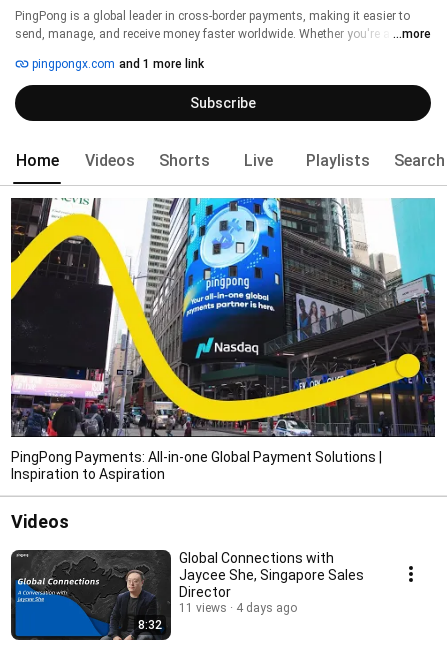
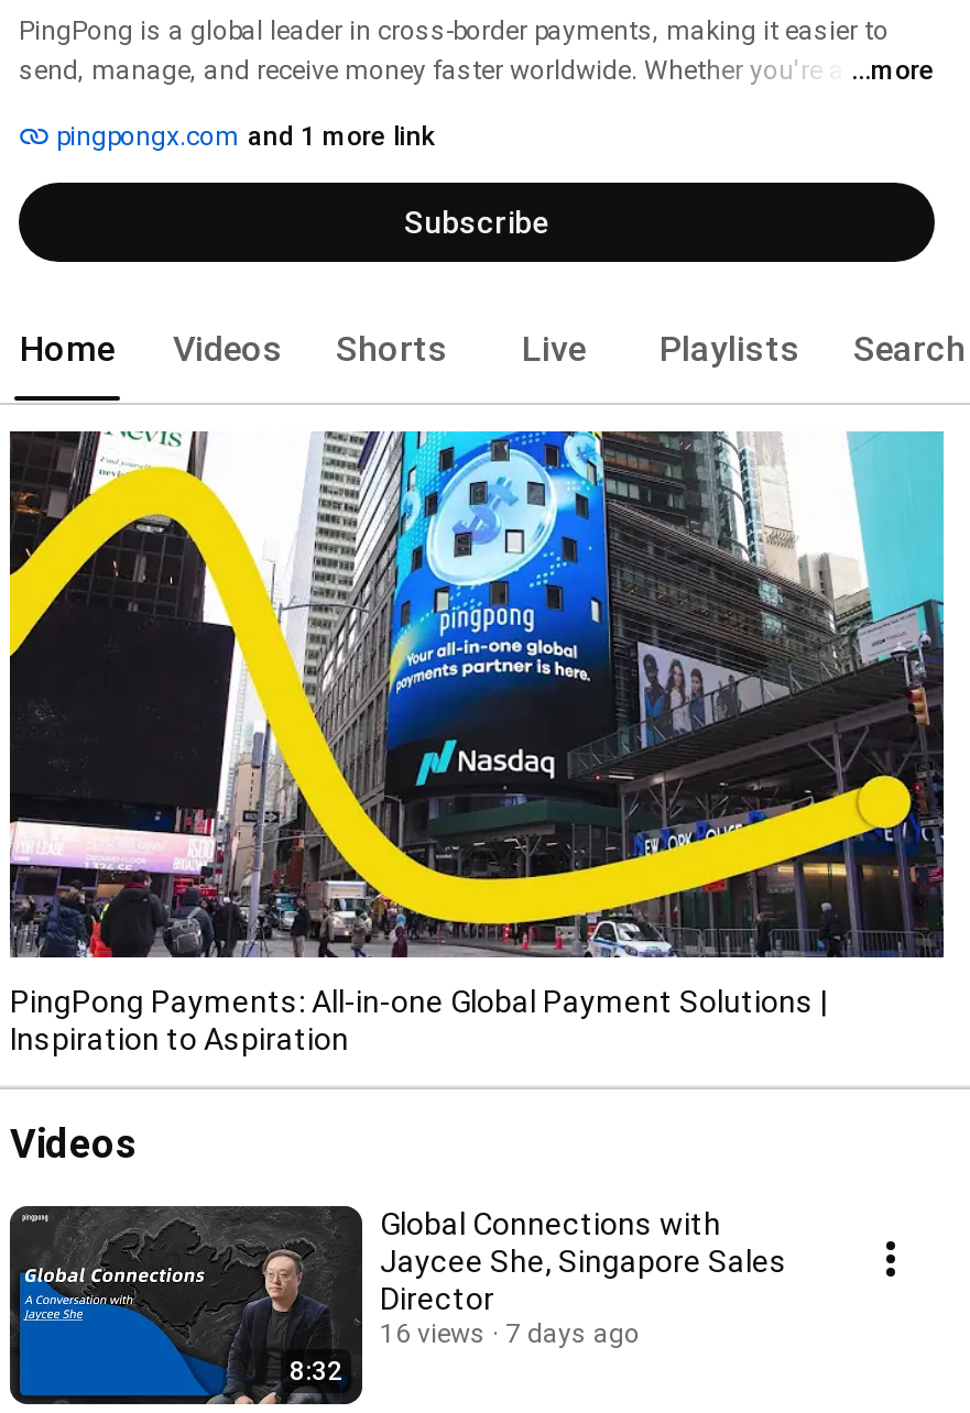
- 11 views
+ 16 views

- 4 days ago
+ 7 days ago
